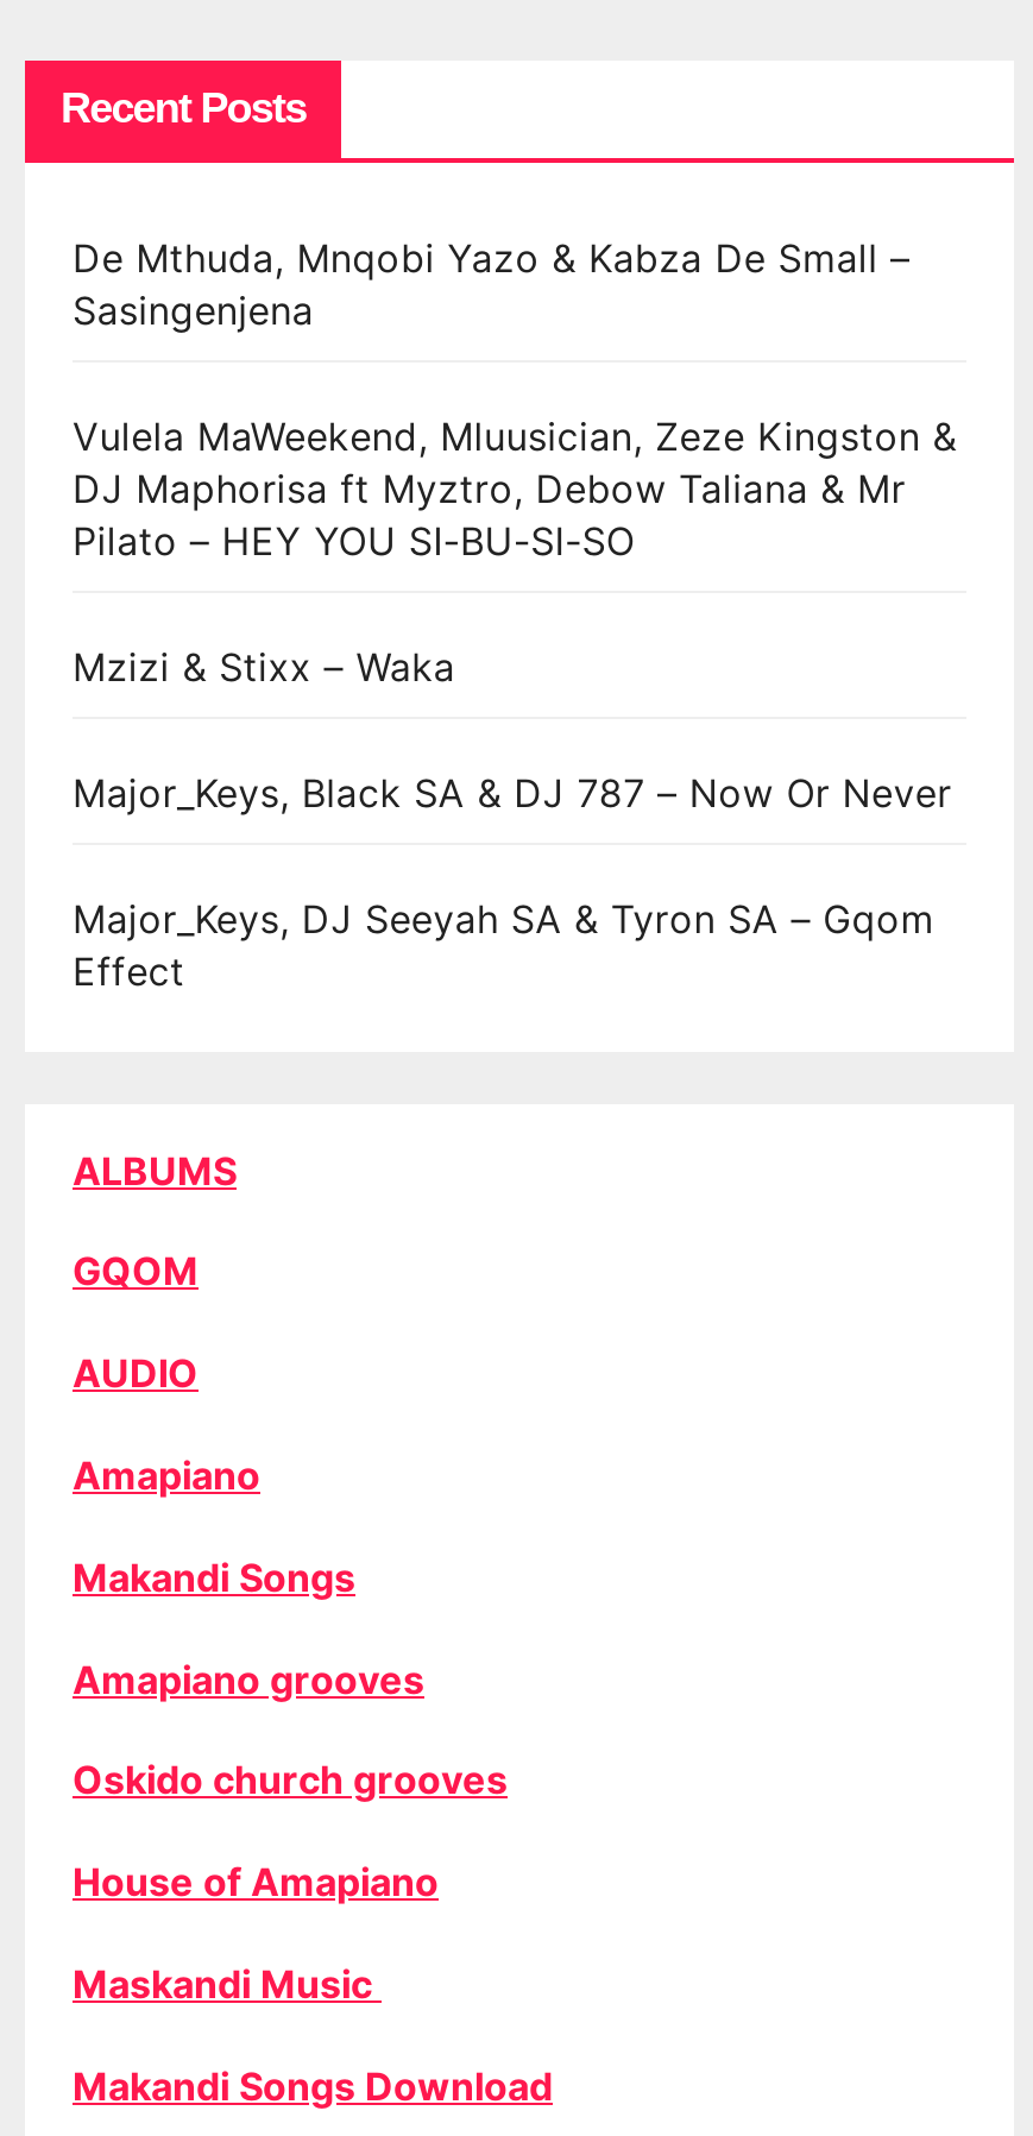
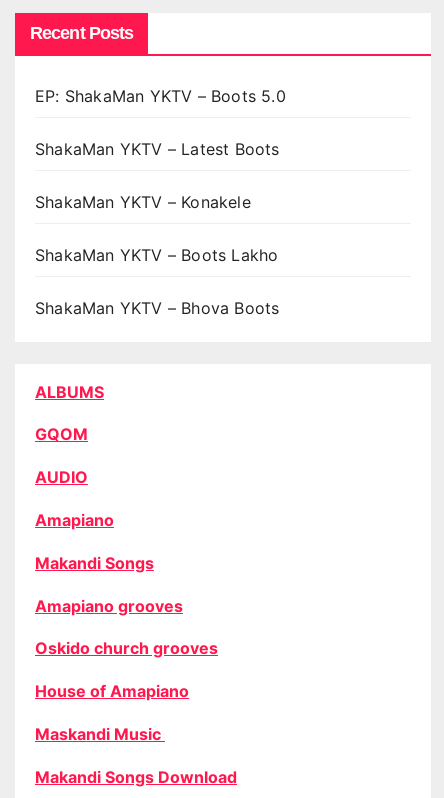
- De Mthuda, Mnqobi Yazo & Kabza De Small –
- Sasingenjena
+ EP: ShakaMan YKTV – Boots 5.0

- Vulela MaWeekend, Mluusician, Zeze Kingston &
- DJ Maphorisa ft Myztro, Debow Taliana & Mr
- Pilato – HEY YOU SI-BU-SI-SO
+ ShakaMan YKTV – Latest Boots

- Mzizi & Stixx – Waka
+ ShakaMan YKTV – Konakele

- Major_Keys, Black SA & DJ 787 – Now Or Never
+ ShakaMan YKTV – Boots Lakho

- Major_Keys, DJ Seeyah SA & Tyron SA – Gqom
- Effect
+ ShakaMan YKTV – Bhova Boots
